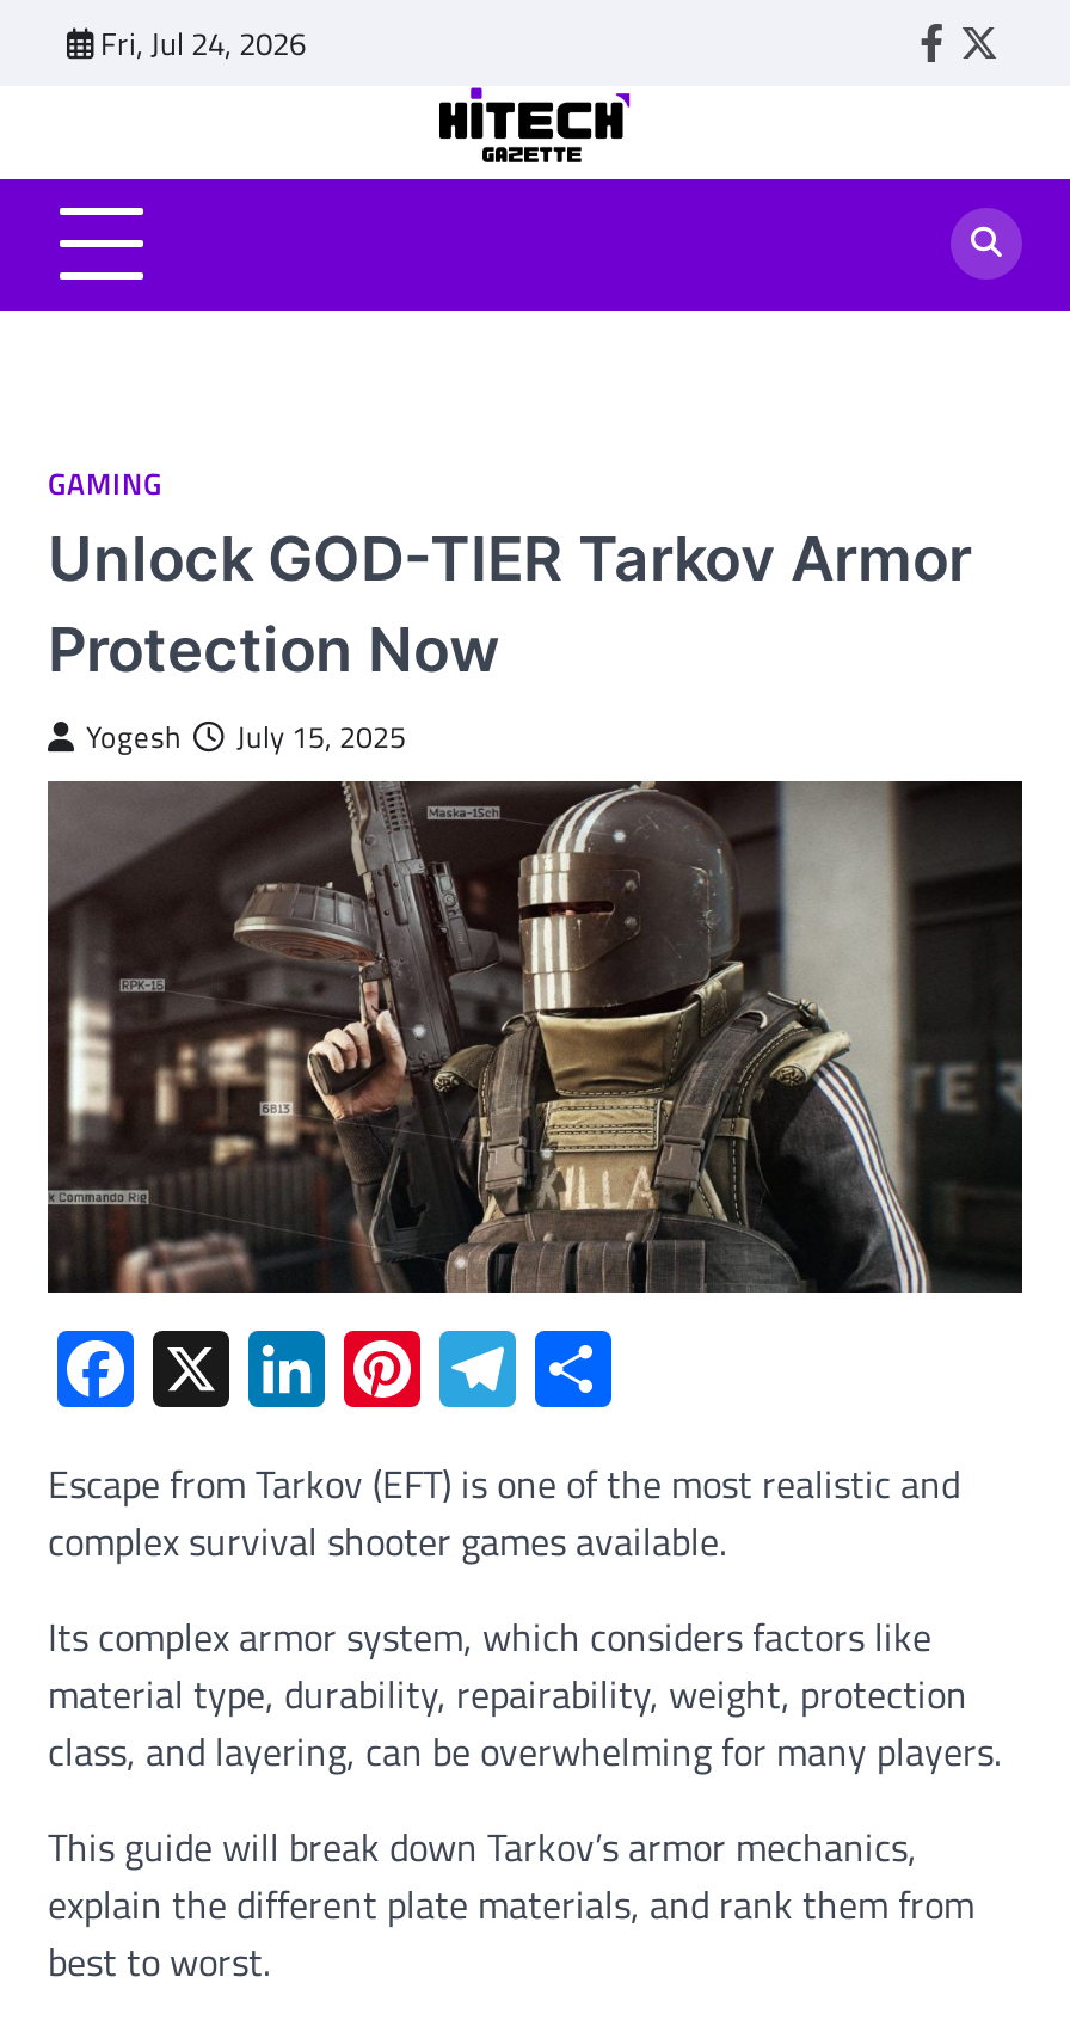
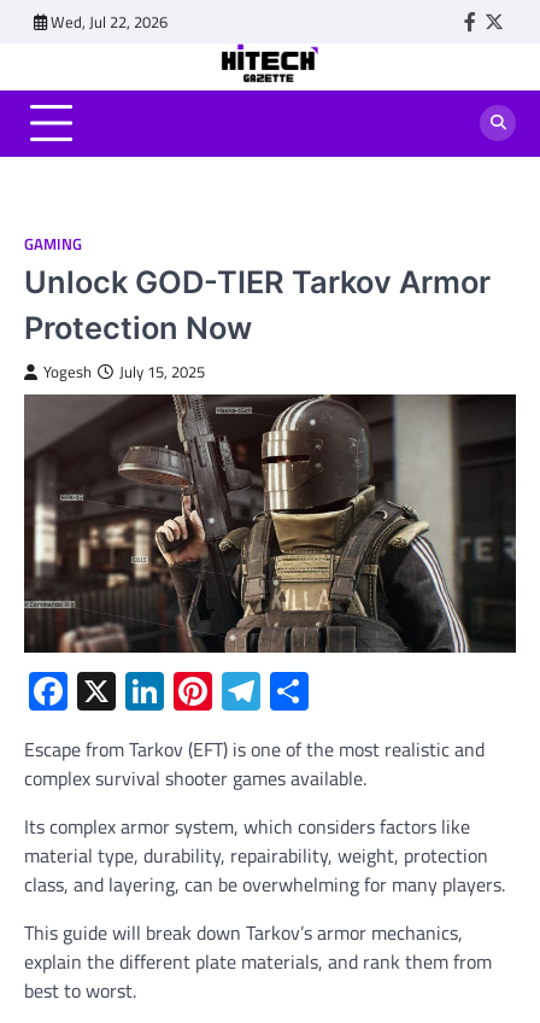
- Fri, Jul 24, 2026
+ Wed, Jul 22, 2026
